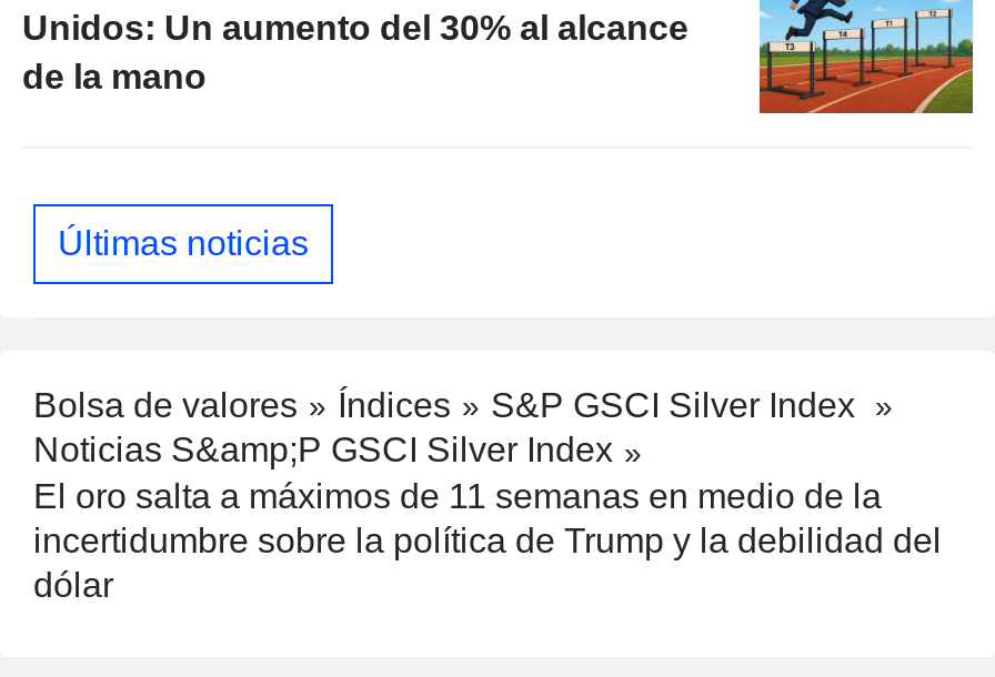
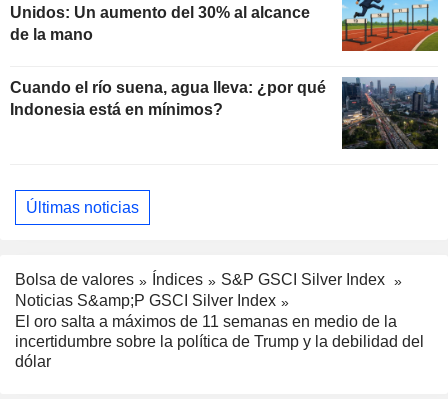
+ [image]
+ Cuando el río suena, agua lleva: ¿por qué
+ Indonesia está en mínimos?
